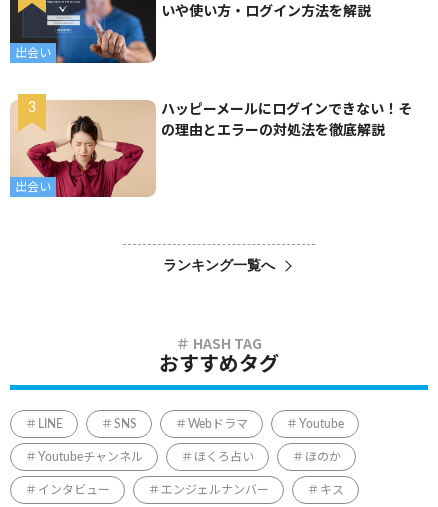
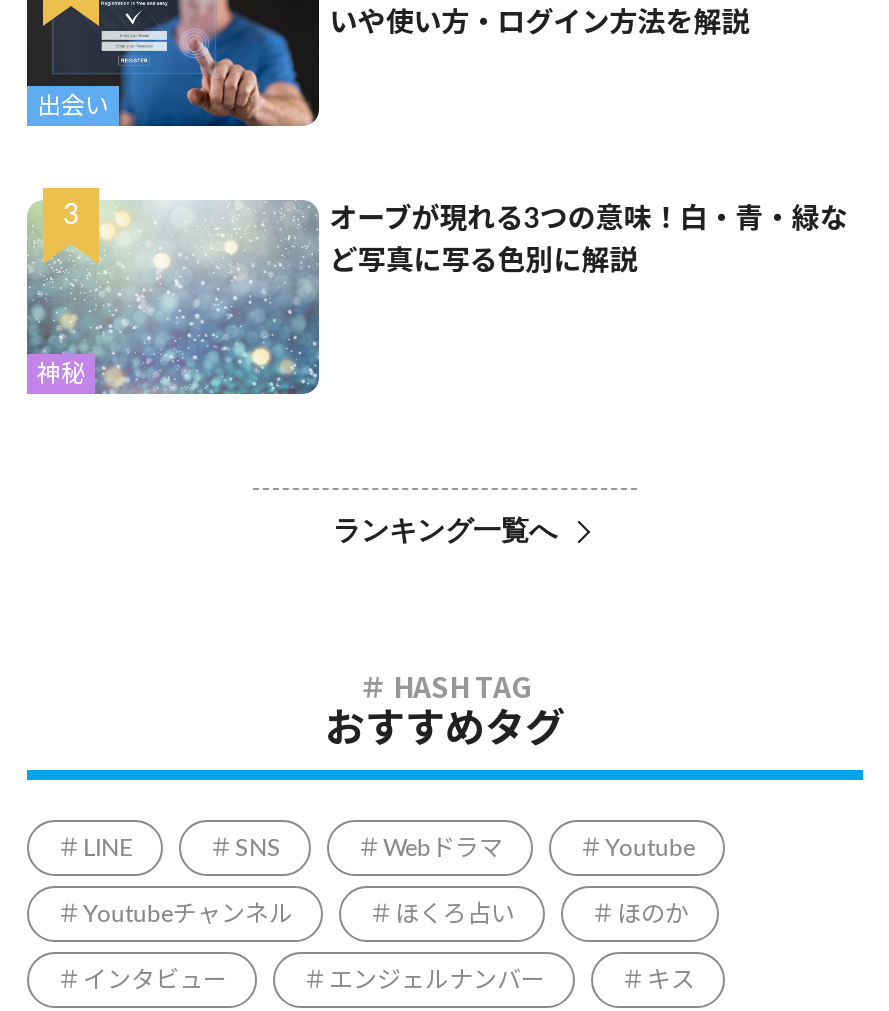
- [image]
- 出会い
+ [image]
+ 神秘

- ハッピーメールにログインできない！そ
+ オーブが現れる3つの意味！白・青・緑な

- の理由とエラーの対処法を徹底解説
+ ど写真に写る色別に解説
